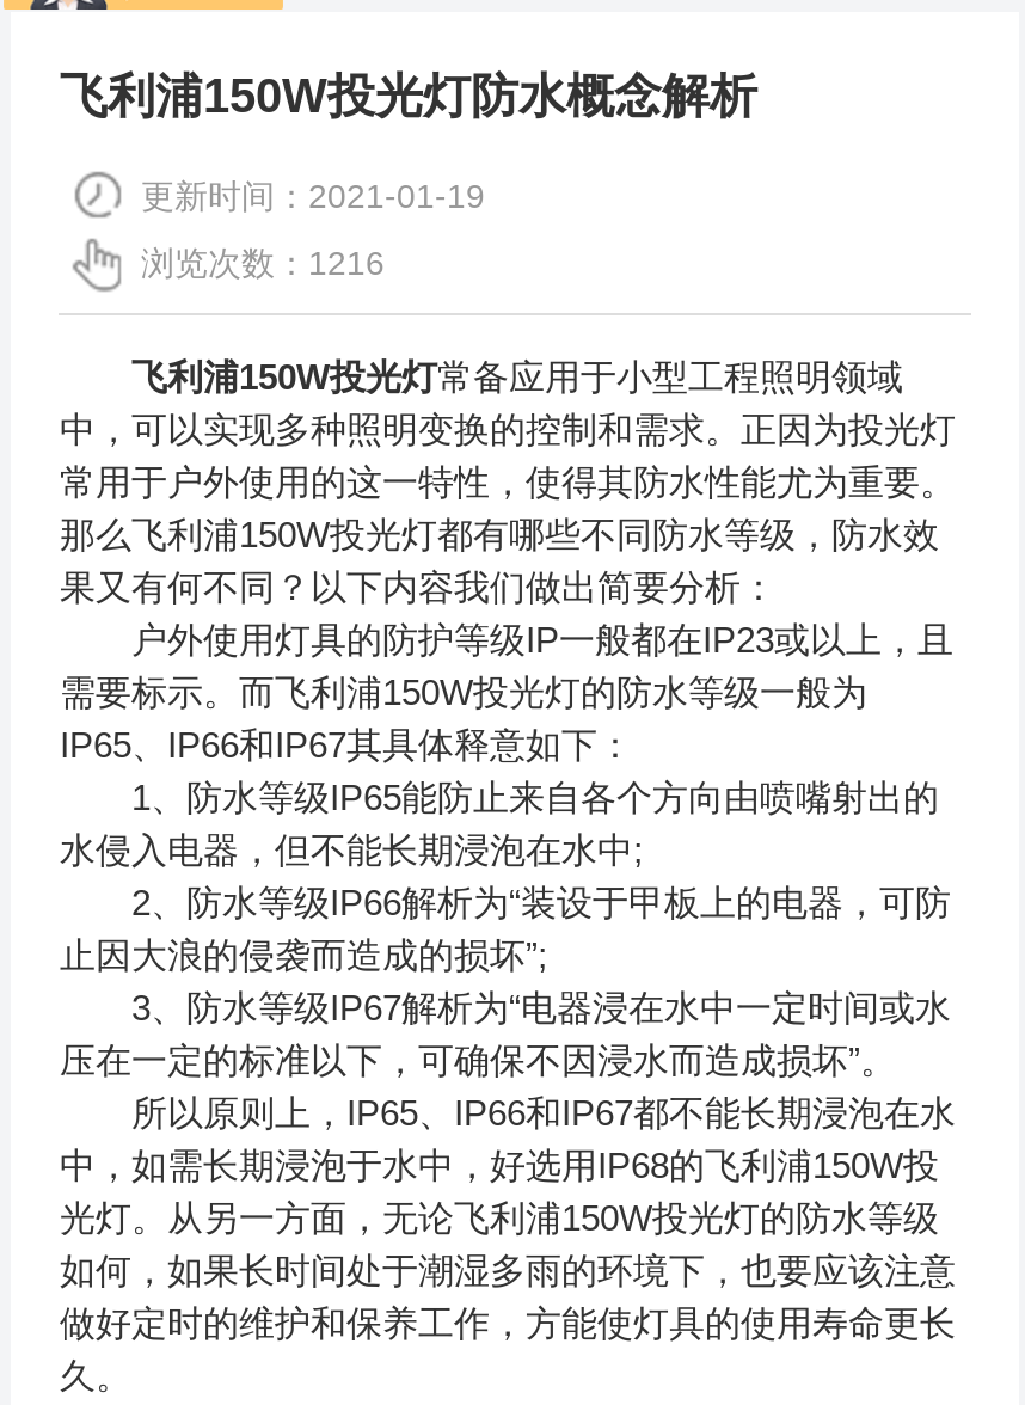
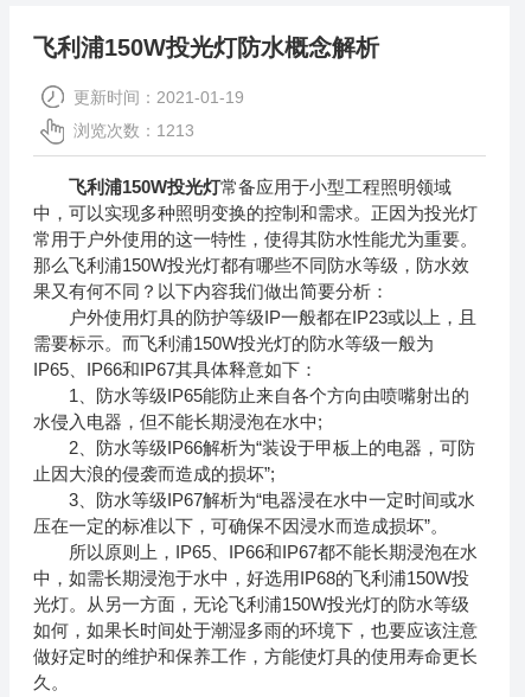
- 浏览次数：1216
+ 浏览次数：1213
